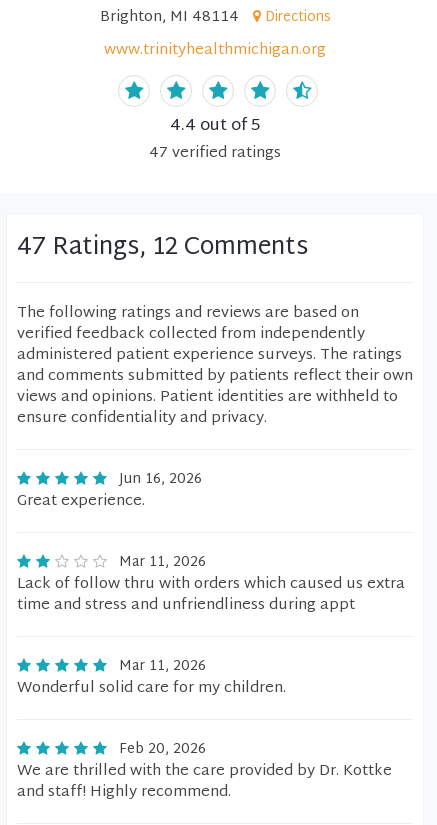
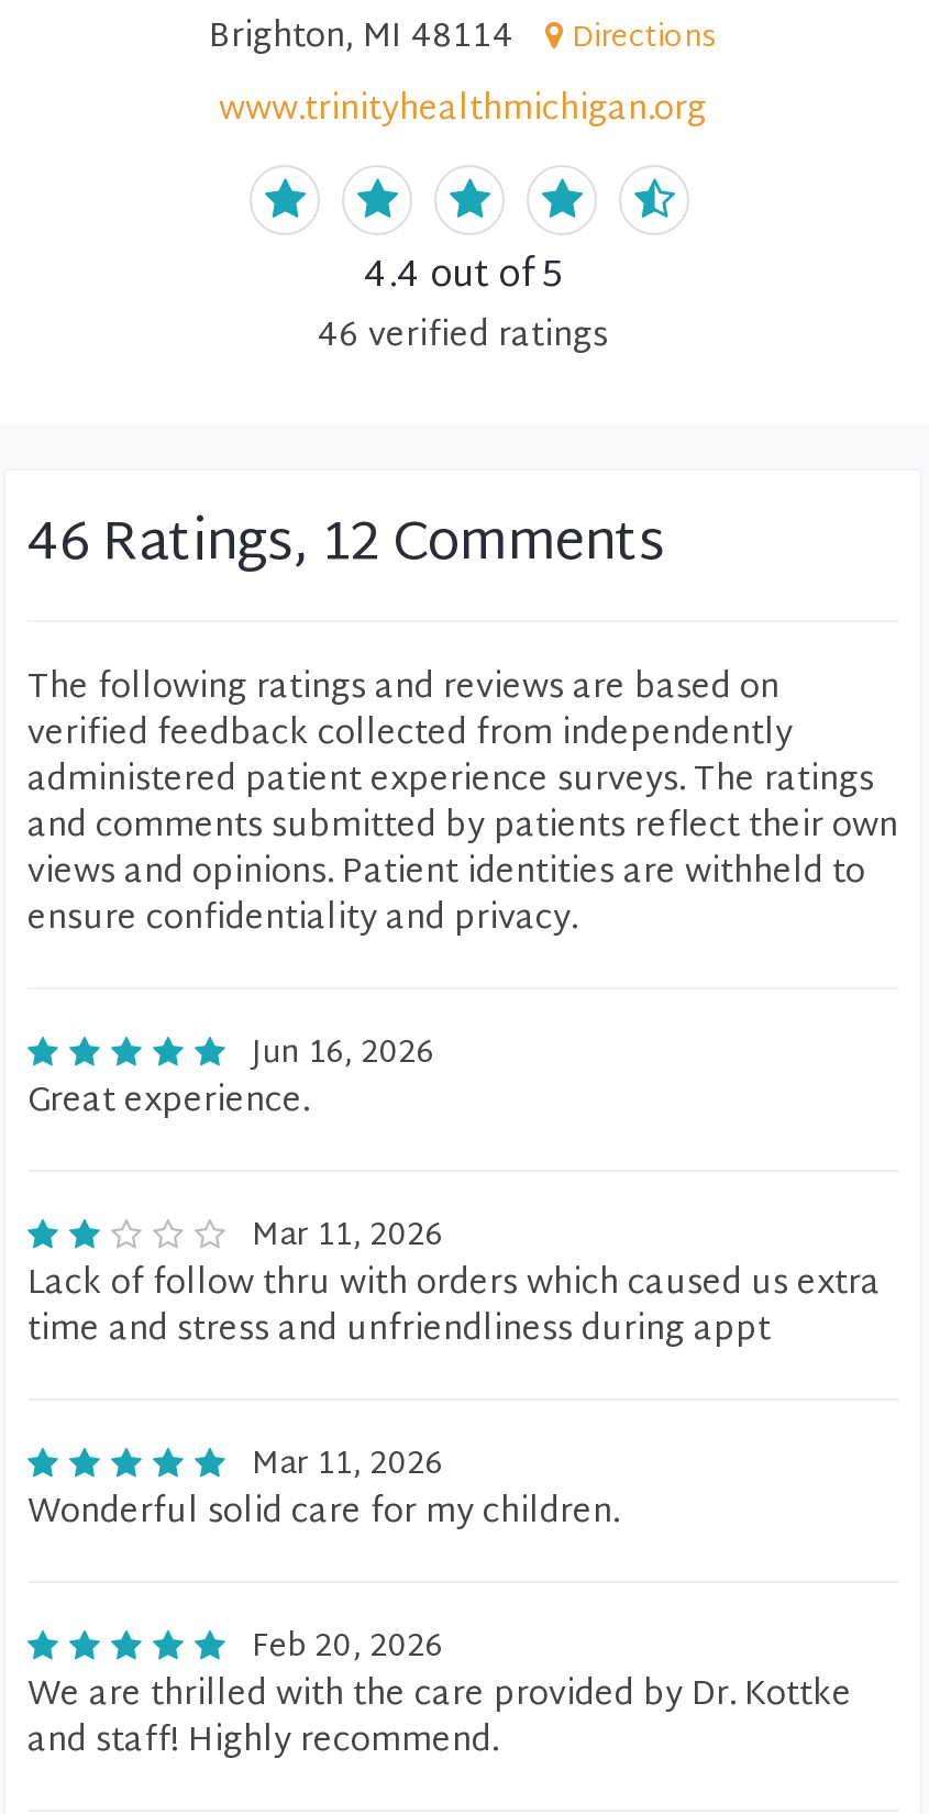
- 47 verified ratings
+ 46 verified ratings

- 47 Ratings, 12 Comments
+ 46 Ratings, 12 Comments
